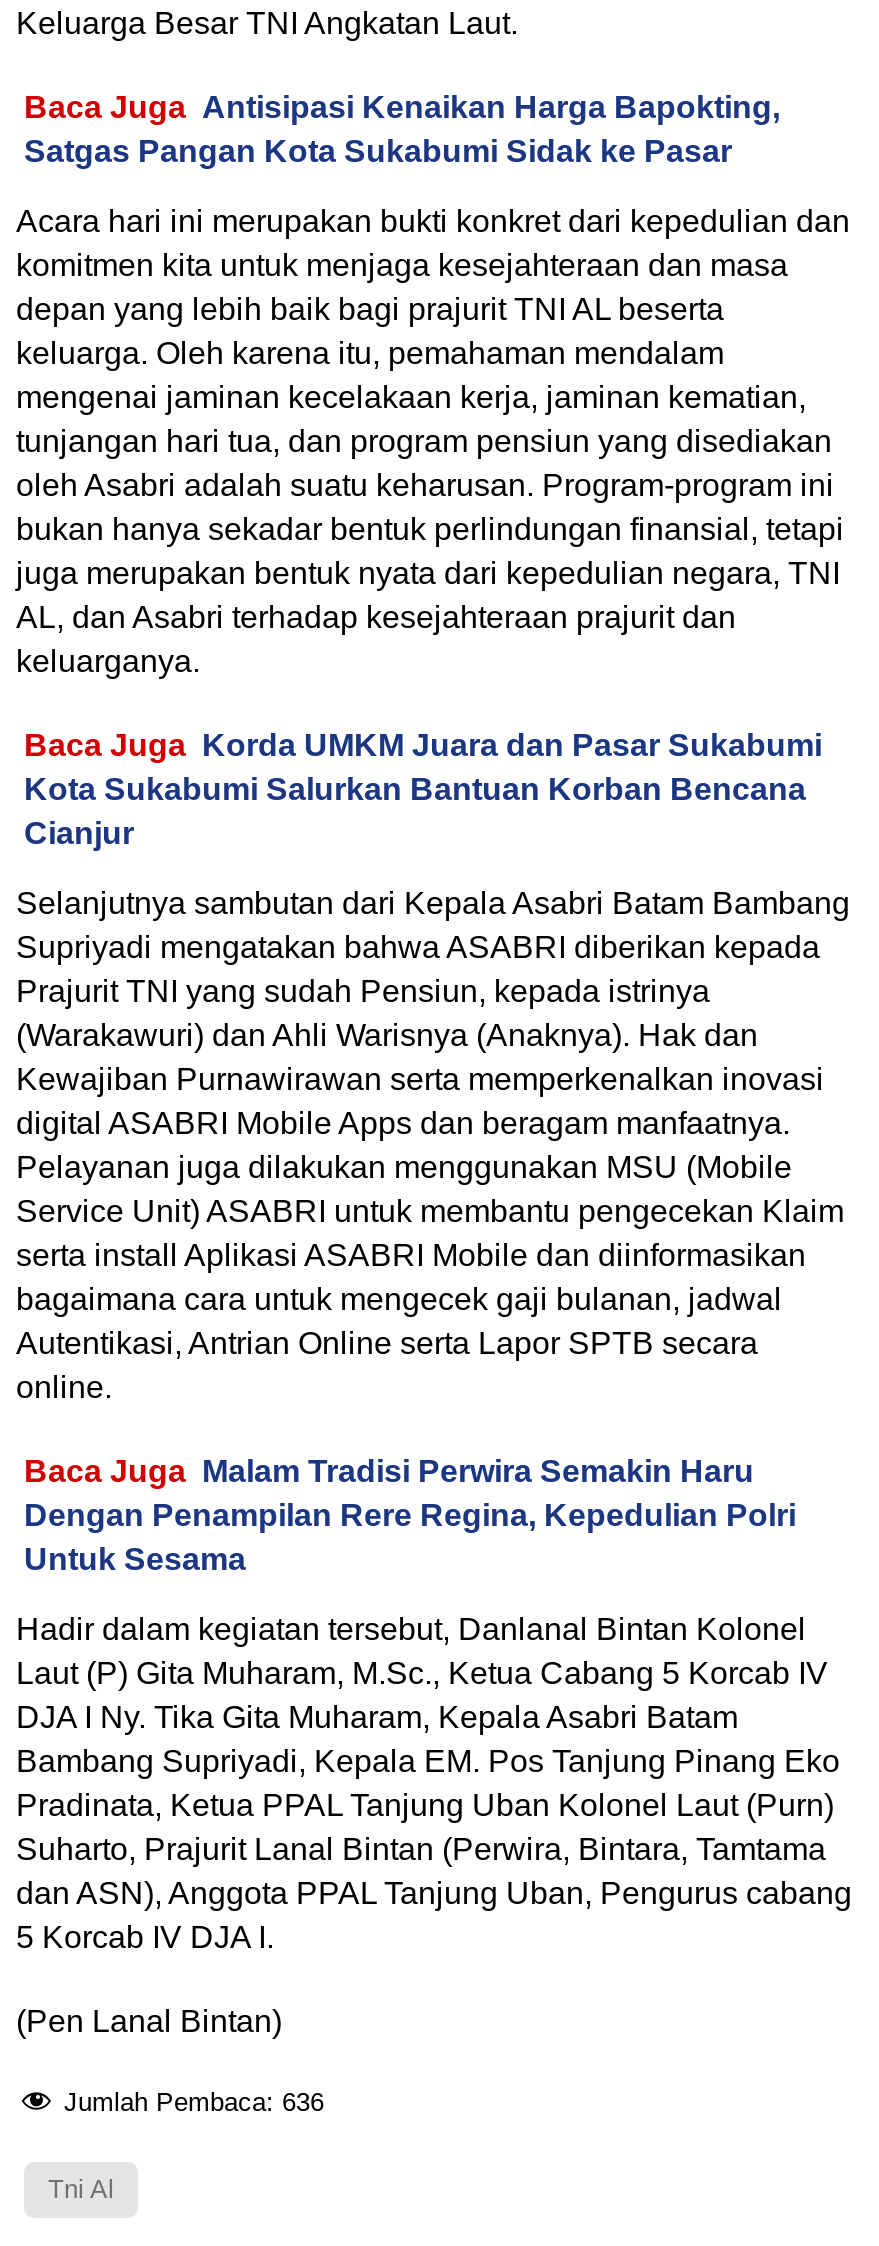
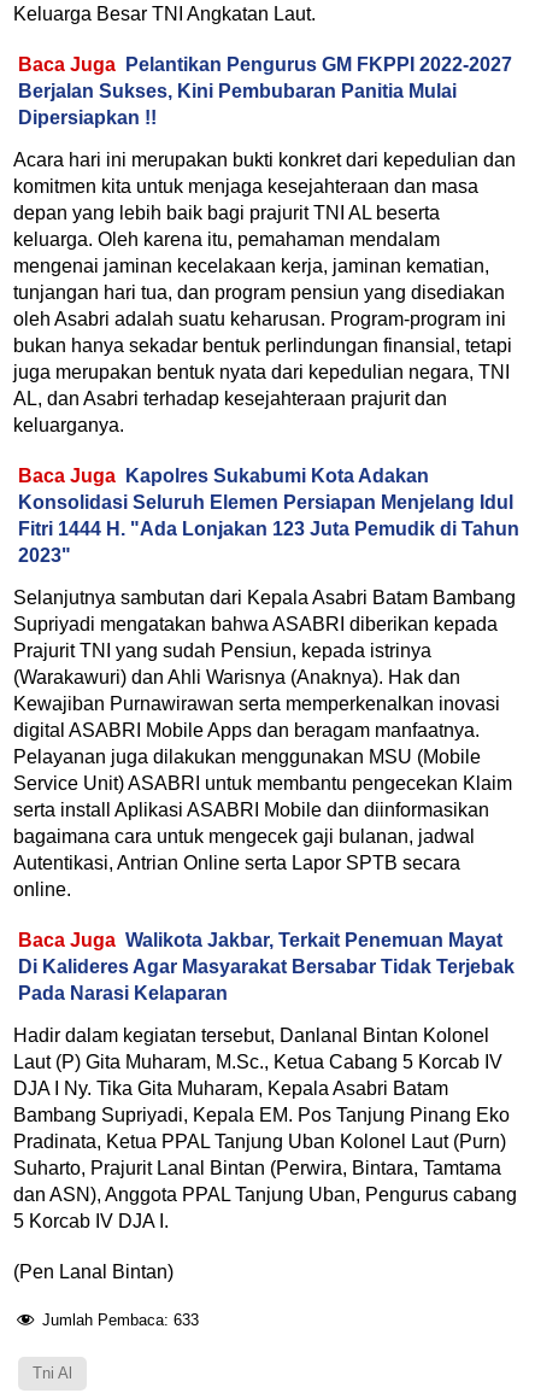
- Baca Juga Antisipasi Kenaikan Harga Bapokting,
- Satgas Pangan Kota Sukabumi Sidak ke Pasar
+ Baca Juga Pelantikan Pengurus GM FKPPI 2022-2027
+ Berjalan Sukses, Kini Pembubaran Panitia Mulai
+ Dipersiapkan !!

- Baca Juga Korda UMKM Juara dan Pasar Sukabumi
- Kota Sukabumi Salurkan Bantuan Korban Bencana
- Cianjur
+ Baca Juga Kapolres Sukabumi Kota Adakan
+ Konsolidasi Seluruh Elemen Persiapan Menjelang Idul
+ Fitri 1444 H. "Ada Lonjakan 123 Juta Pemudik di Tahun
+ 2023"

- Baca Juga Malam Tradisi Perwira Semakin Haru
- Dengan Penampilan Rere Regina, Kepedulian Polri
- Untuk Sesama
+ Baca Juga Walikota Jakbar, Terkait Penemuan Mayat
+ Di Kalideres Agar Masyarakat Bersabar Tidak Terjebak
+ Pada Narasi Kelaparan

- Jumlah Pembaca: 636
+ Jumlah Pembaca: 633
